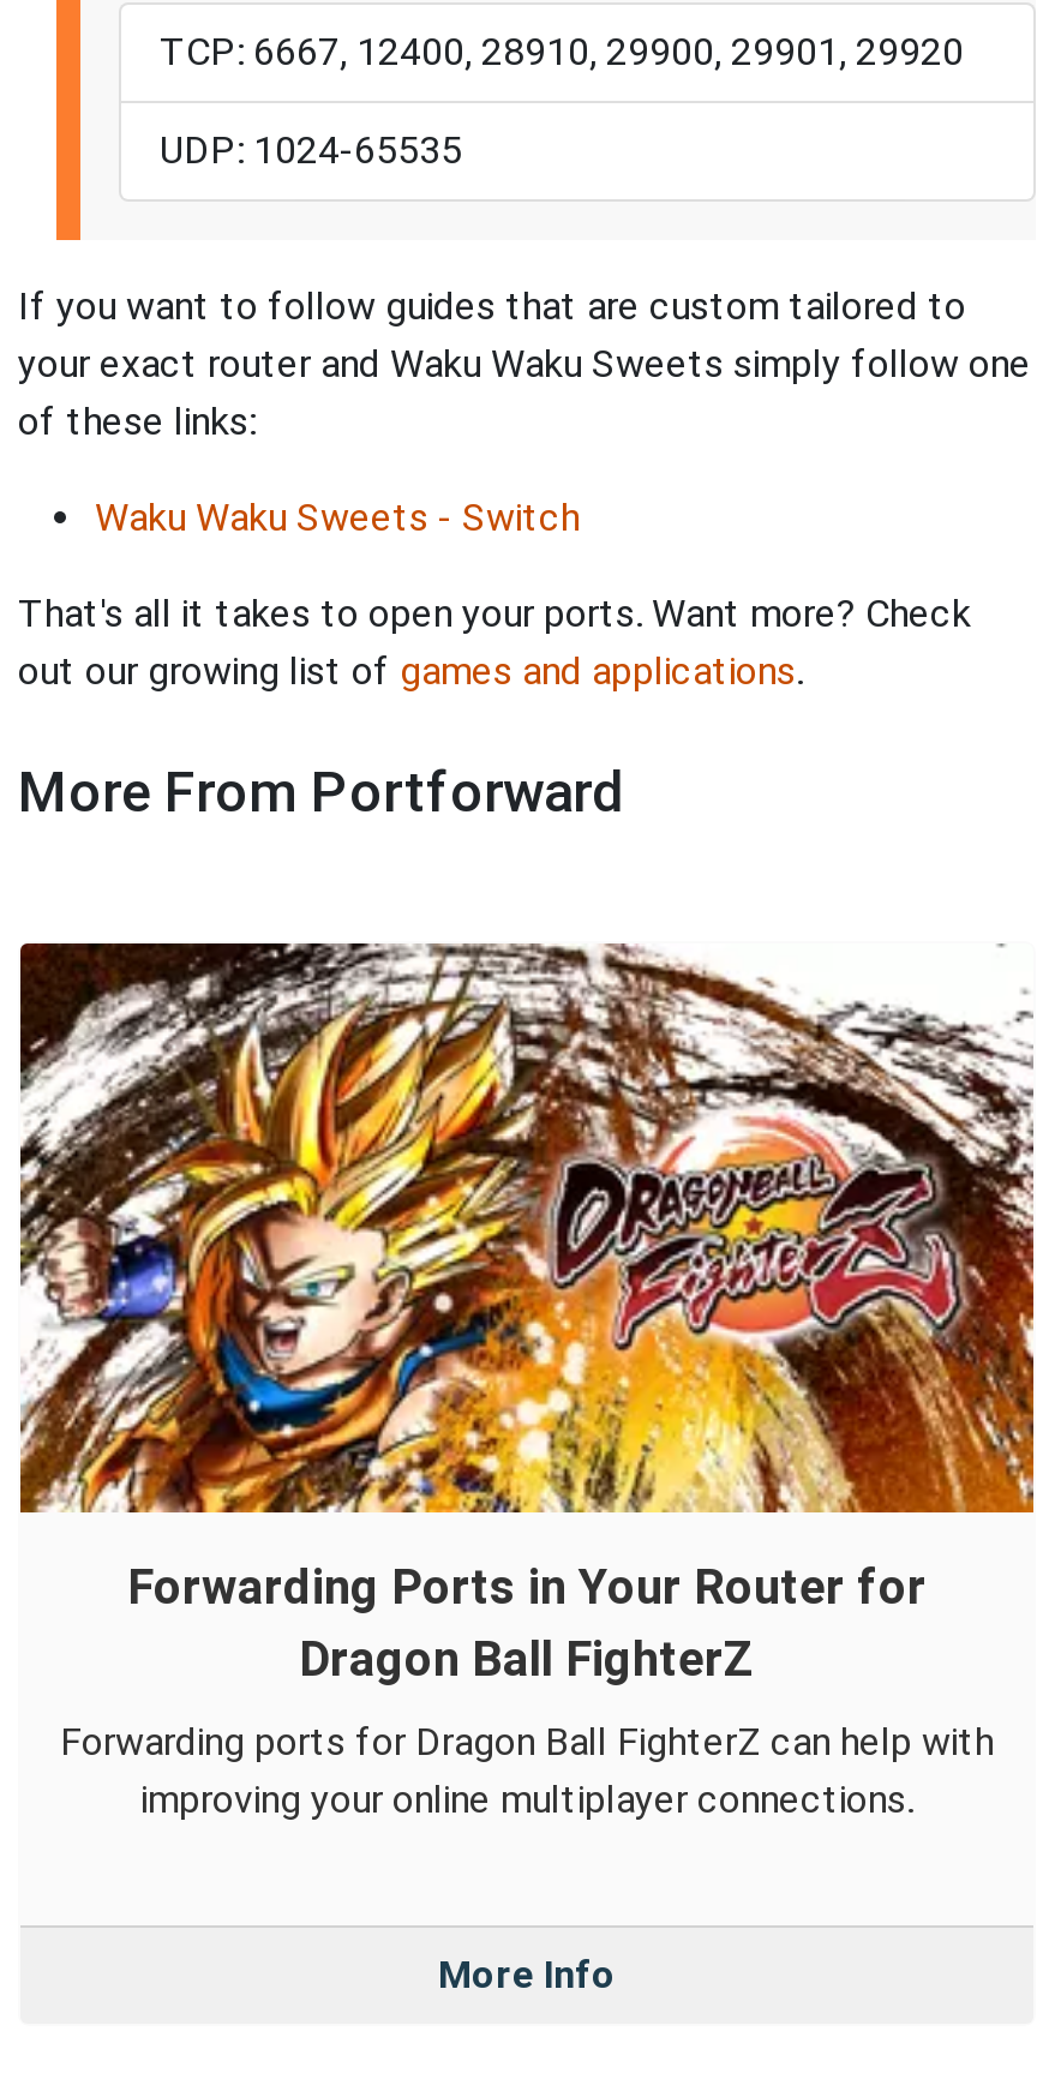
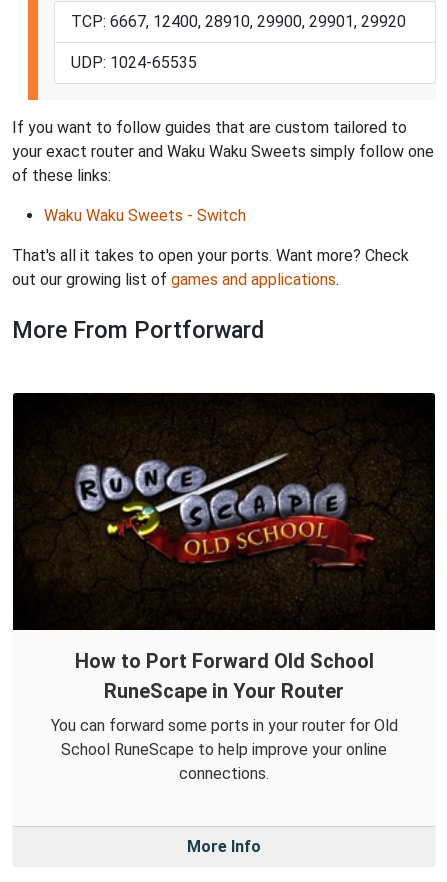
- [image]
- Forwarding Ports in Your Router for
- Dragon Ball FighterZ
+ [image]
+ How to Port Forward Old School
+ RuneScape in Your Router

- Forwarding ports for Dragon Ball FighterZ can help with
- improving your online multiplayer connections.
+ You can forward some ports in your router for Old
+ School RuneScape to help improve your online
+ connections.
